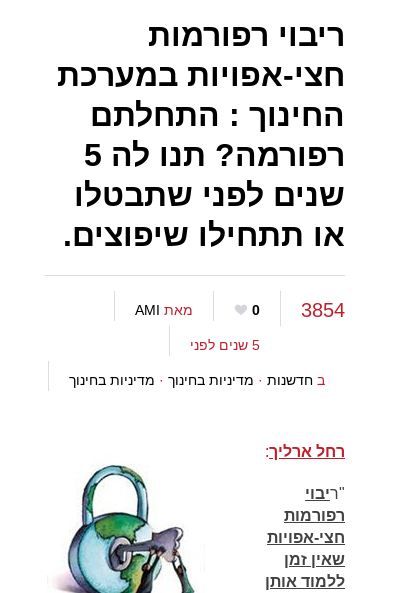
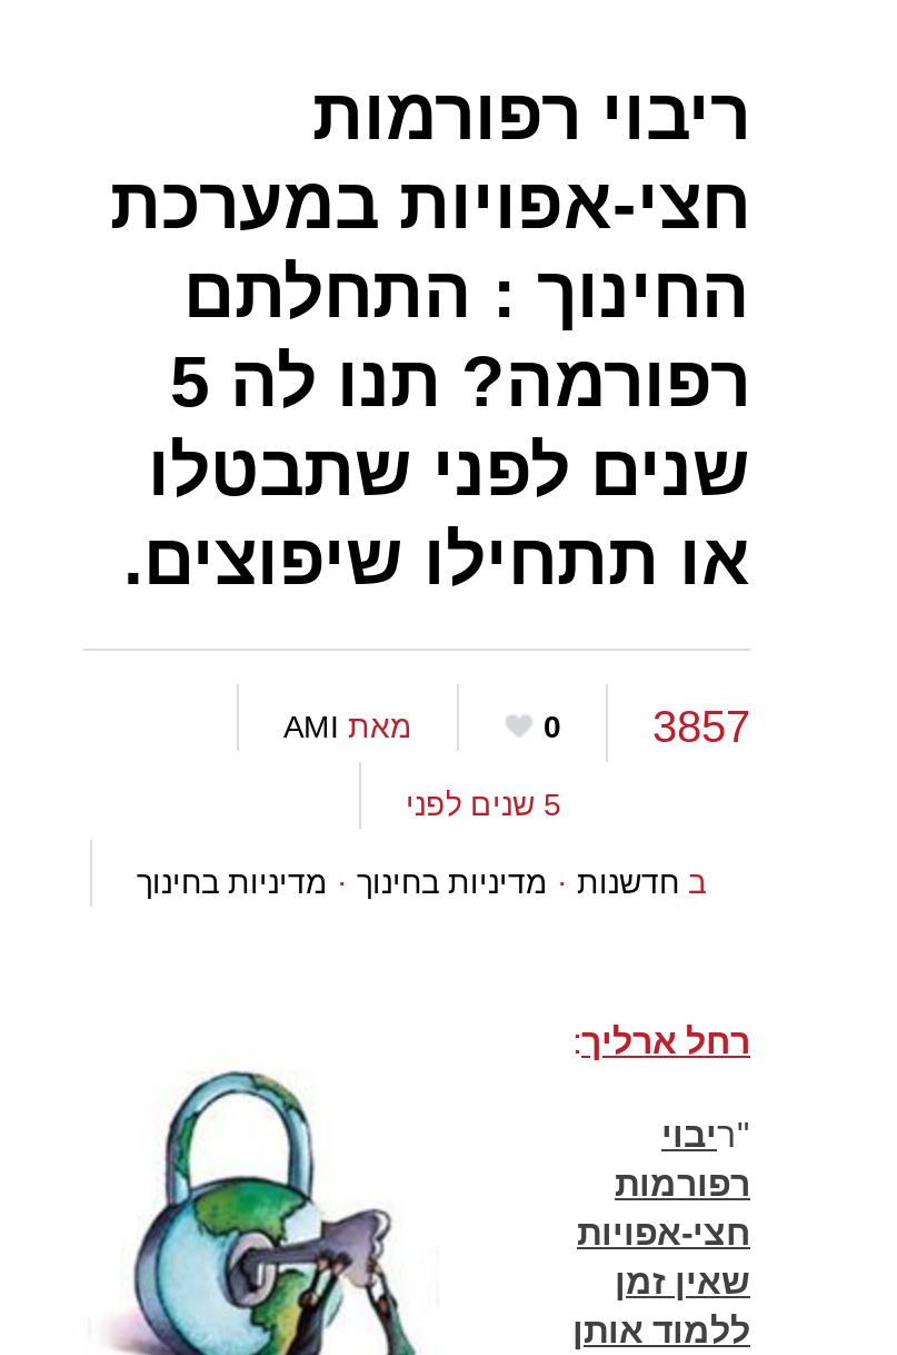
- 3854
+ 3857
